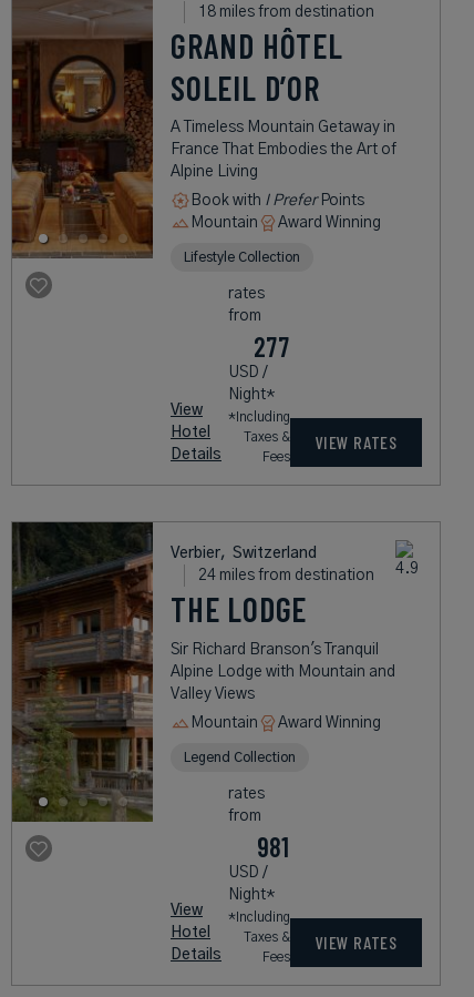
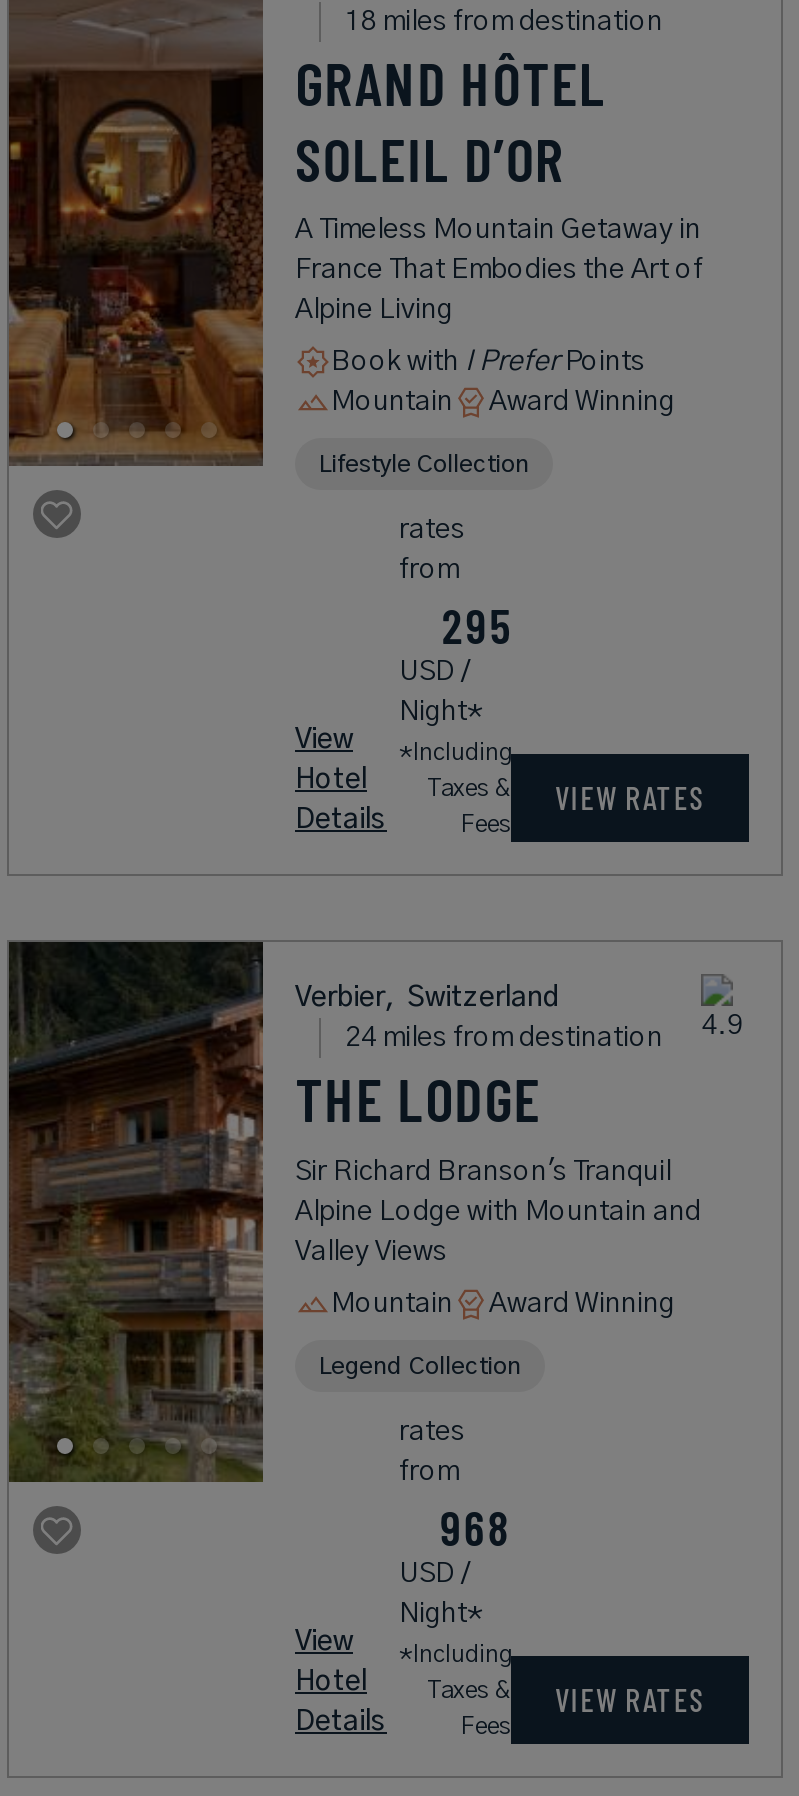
- 277
+ 295

- 981
+ 968
